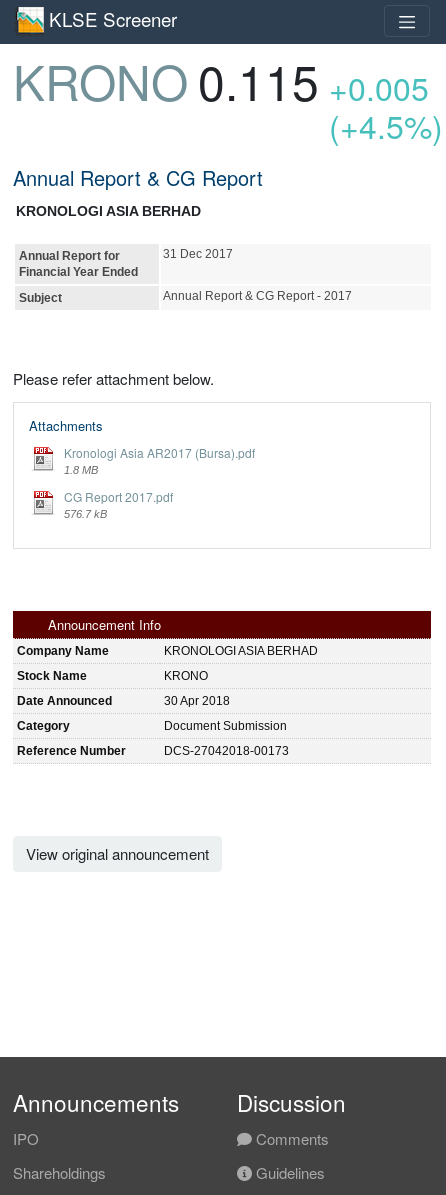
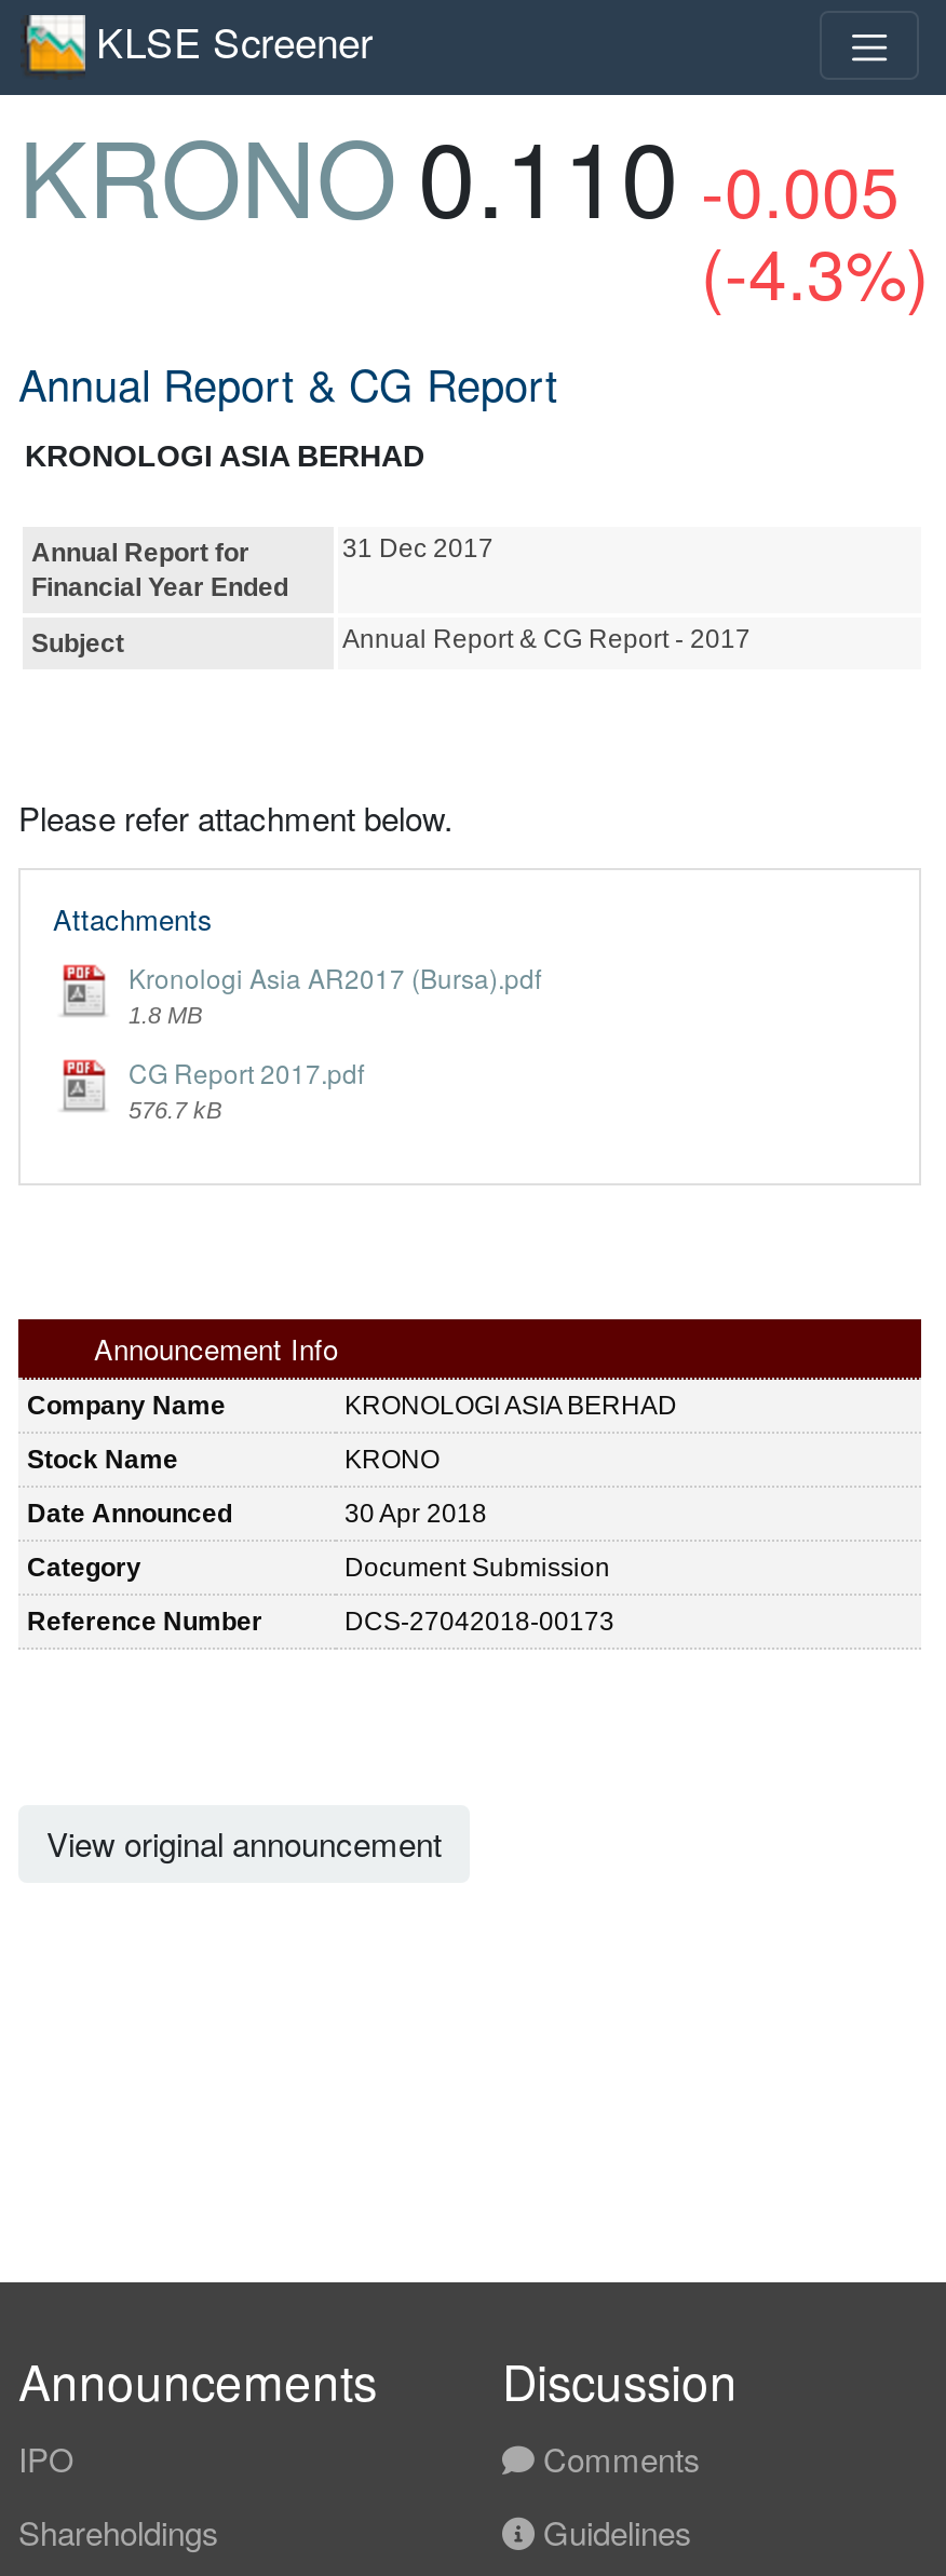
- KRONO 0.115 +0.005
+ KRONO 0.110 -0.005

- (+4.5%)
+ (-4.3%)
